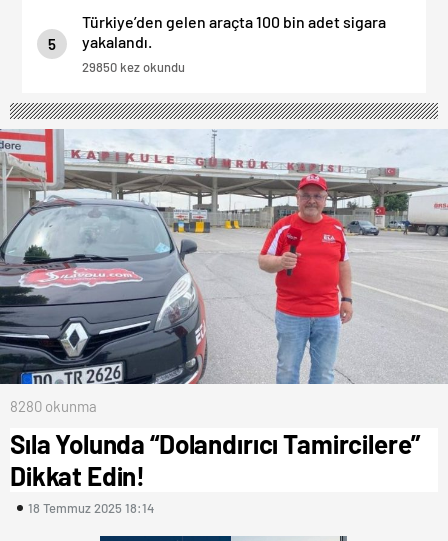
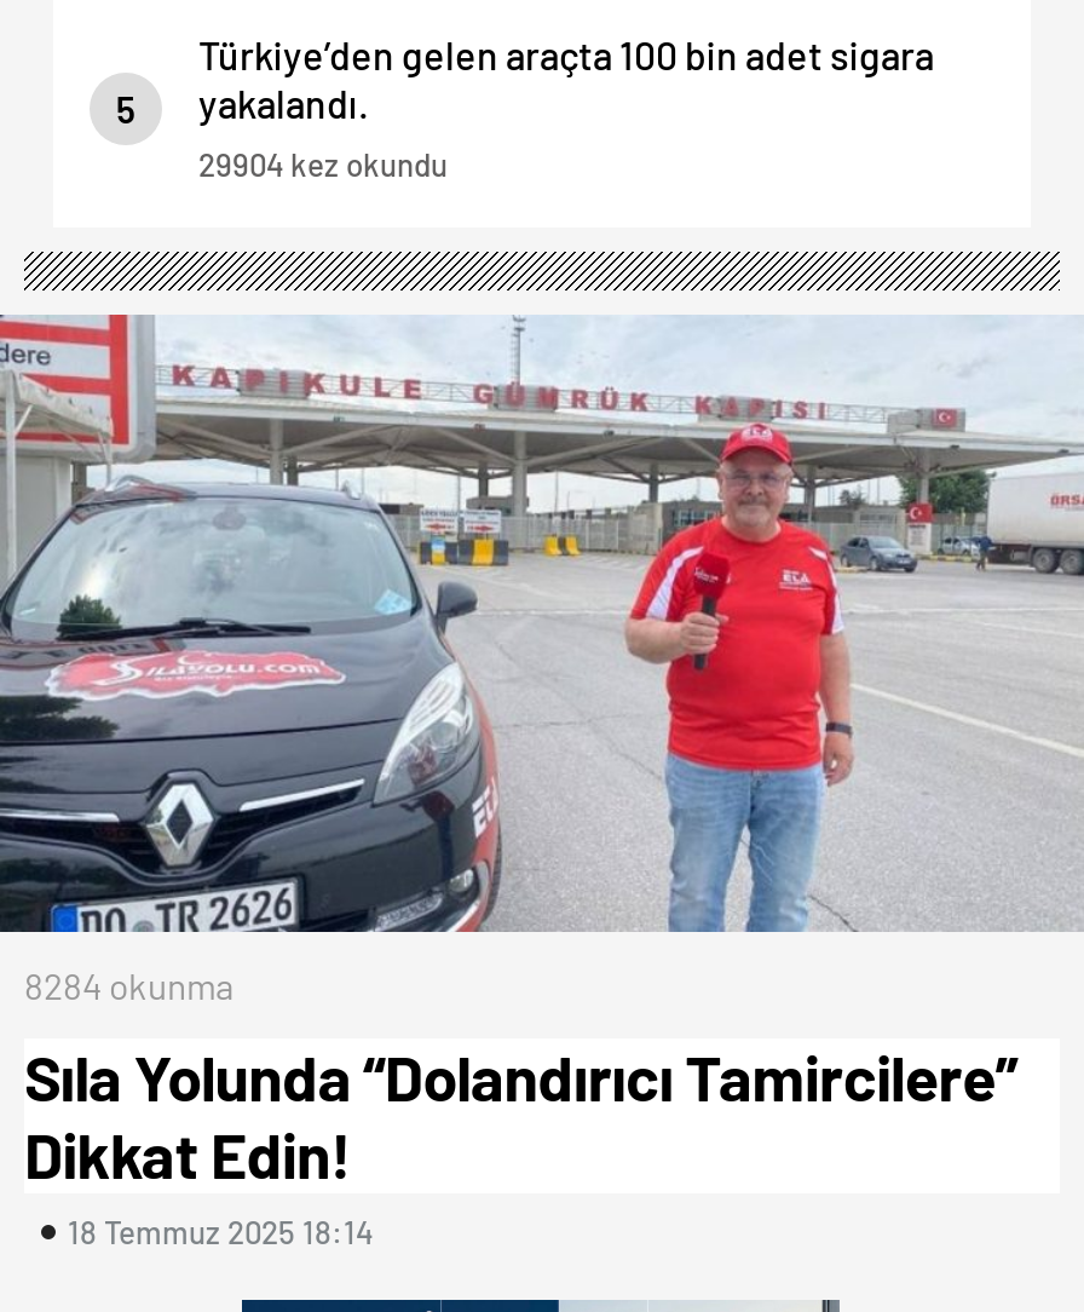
- 29850 kez okundu
+ 29904 kez okundu

- 8280 okunma
+ 8284 okunma
